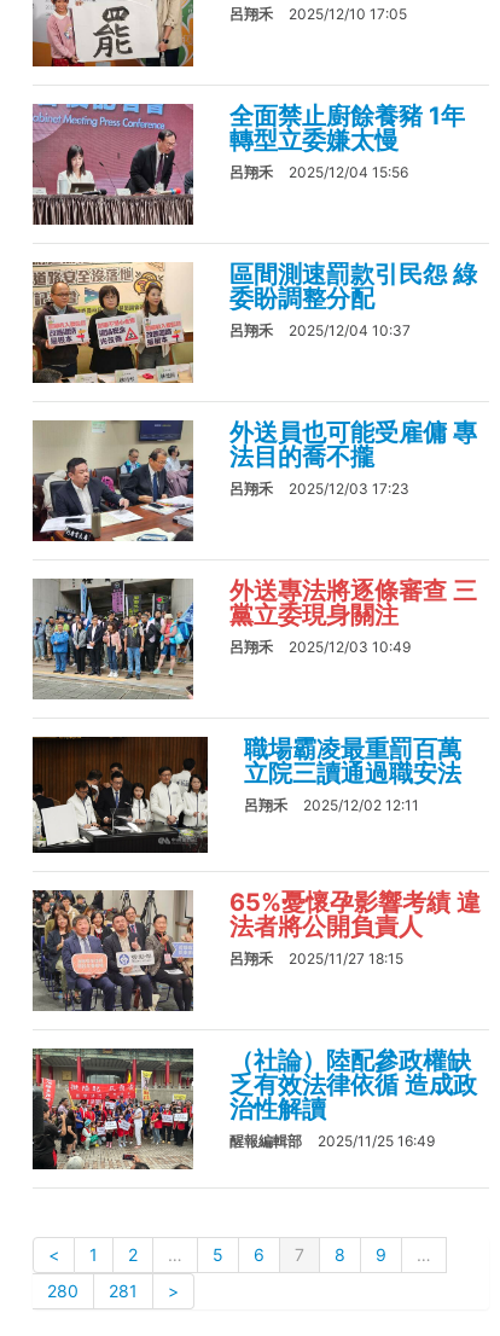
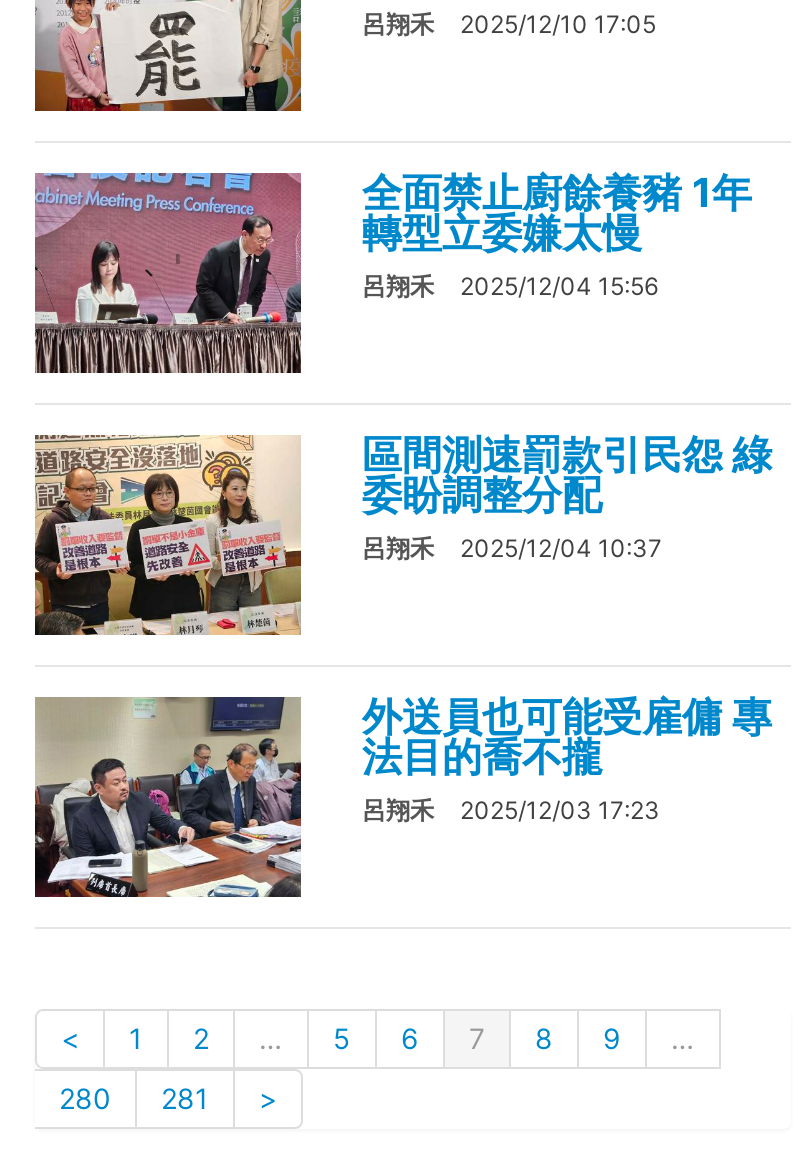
- [image]
- 外送專法將逐條審查 三
- 黨立委現身關注
- 呂翔禾
- 2025/12/03 10:49

- [image]
- 職場霸凌最重罰百萬
- 立院三讀通過職安法
- 呂翔禾
- 2025/12/02 12:11

- [image]
- 65%憂懷孕影響考績 違
- 法者將公開負責人
- 呂翔禾
- 2025/11/27 18:15

- [image]
- （社論）陸配參政權缺
- 乏有效法律依循 造成政
- 治性解讀
- 醒報編輯部
- 2025/11/25 16:49
